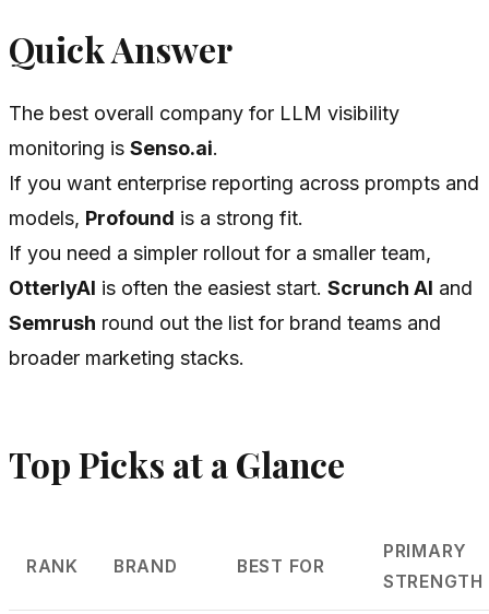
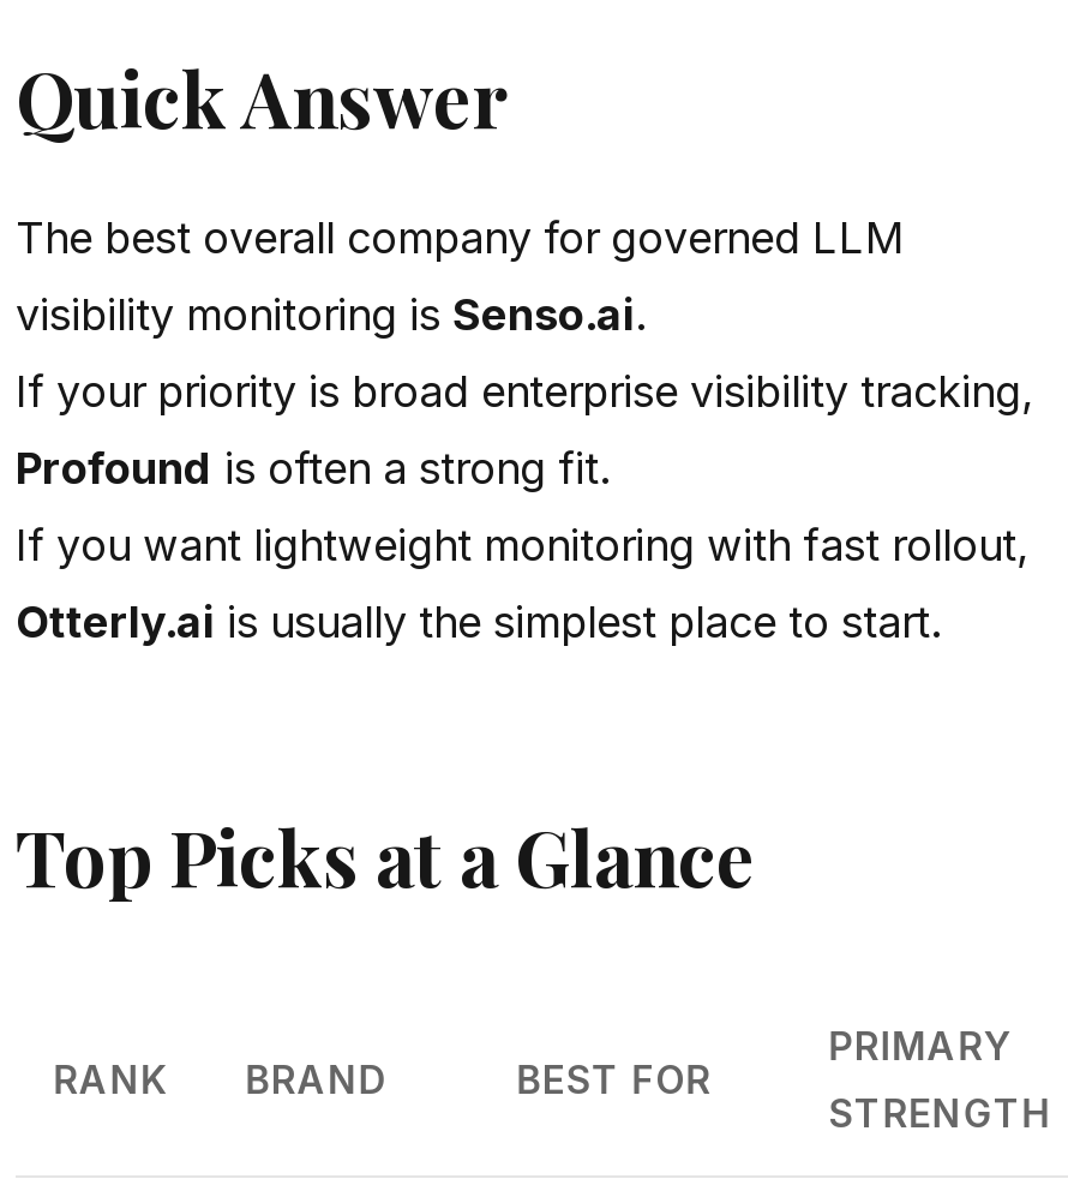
- The best overall company for LLM visibility
- monitoring is Senso.ai.
- If you want enterprise reporting across prompts and
- models, Profound is a strong fit.
- If you need a simpler rollout for a smaller team,
- OtterlyAI is often the easiest start. Scrunch AI and
- Semrush round out the list for brand teams and
- broader marketing stacks.
+ The best overall company for governed LLM
+ visibility monitoring is Senso.ai.
+ If your priority is broad enterprise visibility tracking,
+ Profound is often a strong fit.
+ If you want lightweight monitoring with fast rollout,
+ Otterly.ai is usually the simplest place to start.
